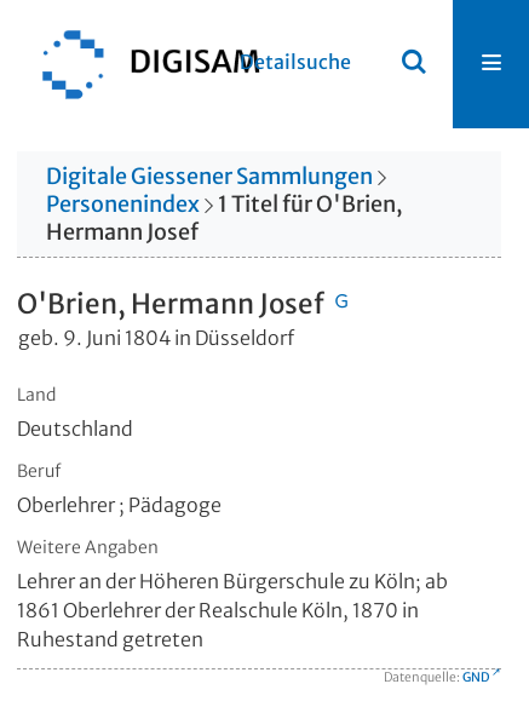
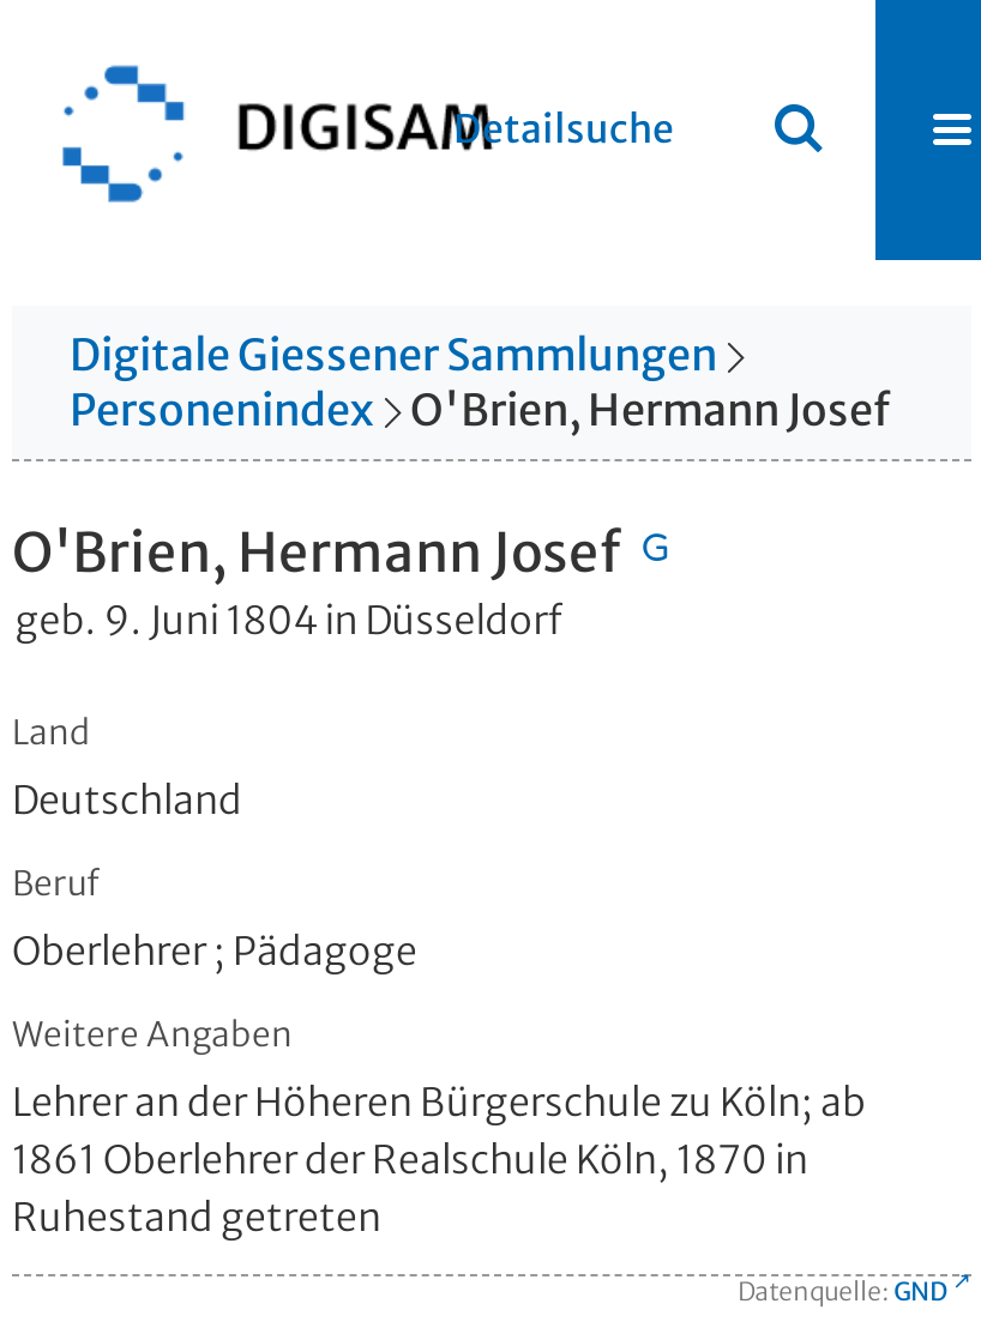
- 1 Titel für O'Brien,
- Hermann Josef
+ O'Brien, Hermann Josef
